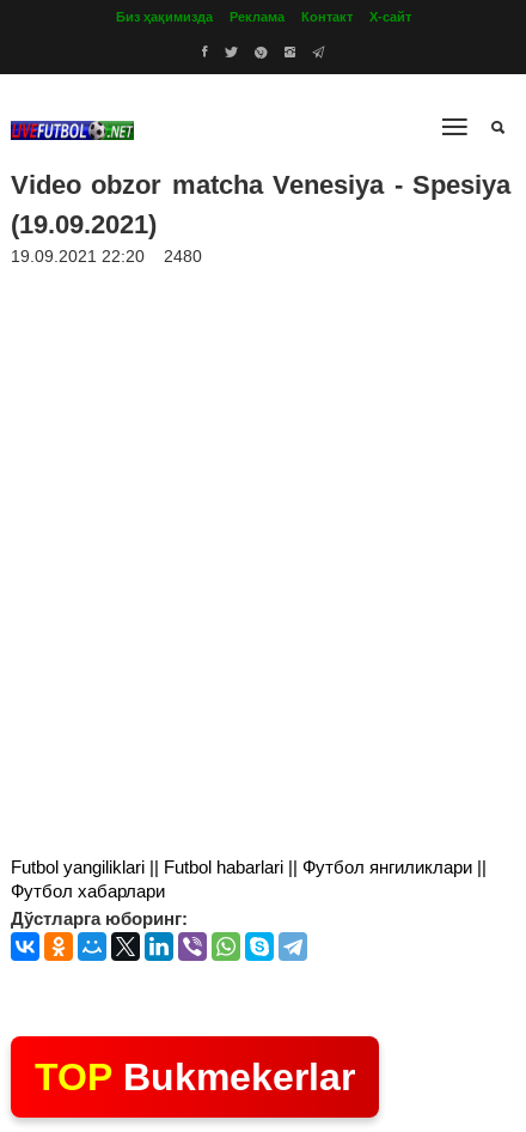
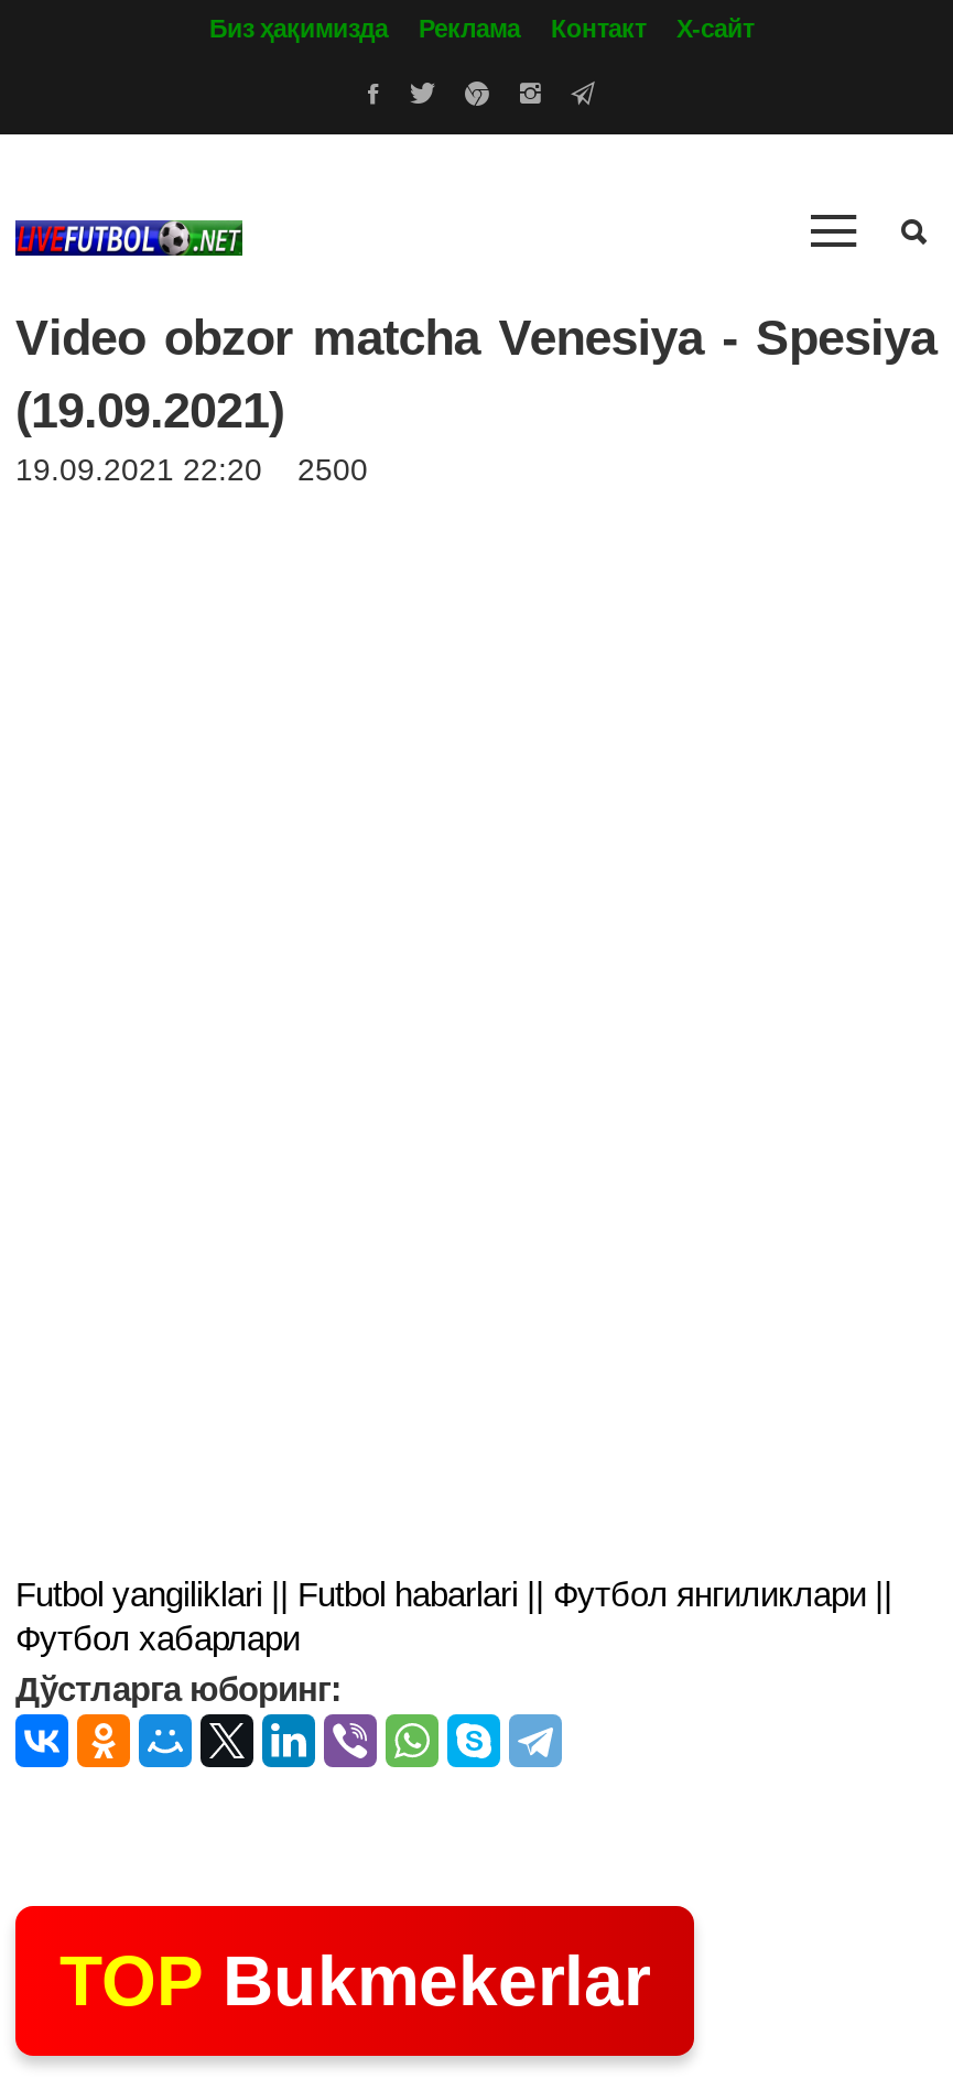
- 19.09.2021 22:20 2480
+ 19.09.2021 22:20 2500
